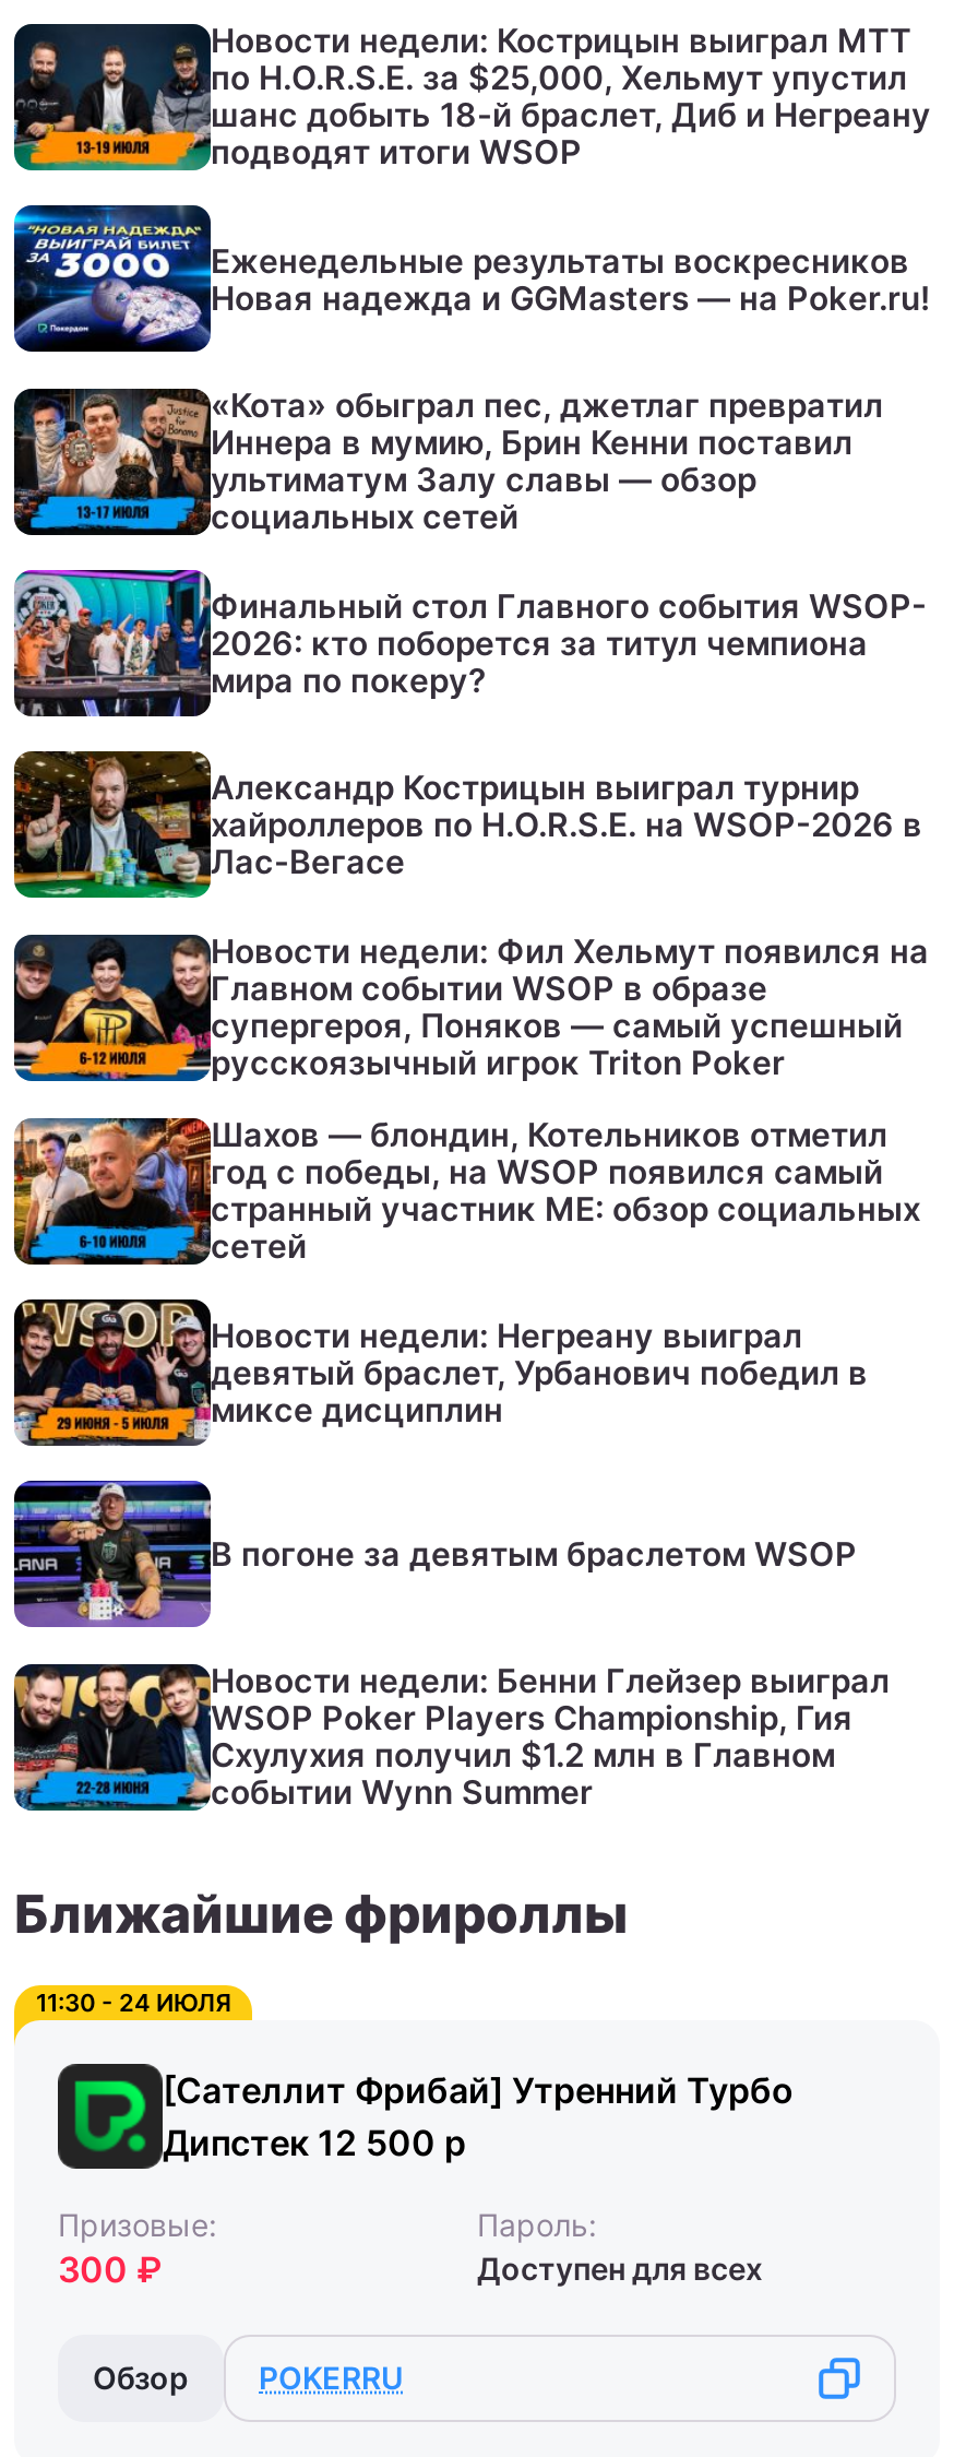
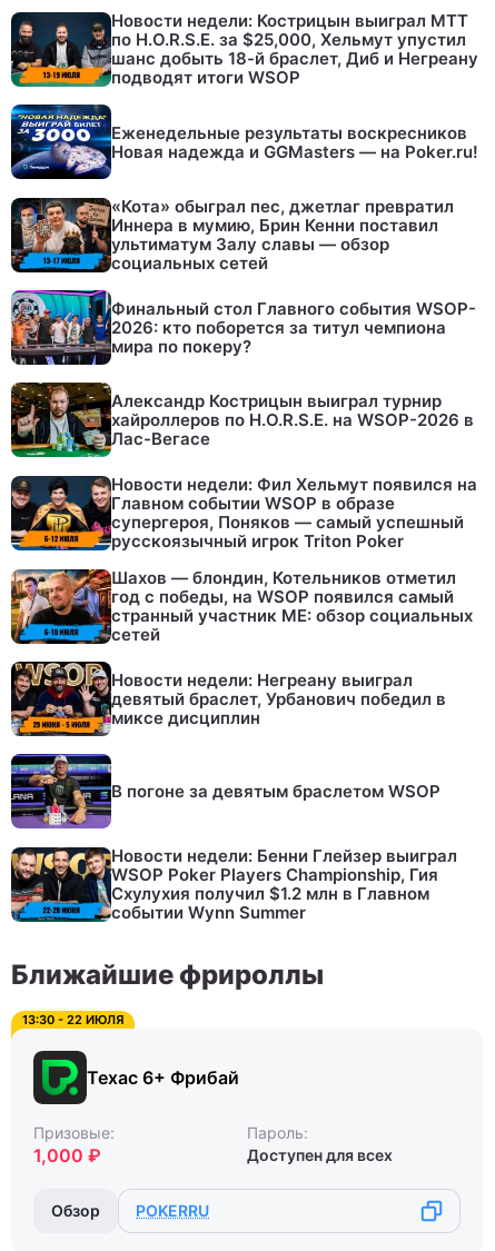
- 11:30 - 24 ИЮЛЯ
+ 13:30 - 22 ИЮЛЯ

- [Сателлит Фрибай] Утренний Турбо
- Дипстек 12 500 р
+ Техас 6+ Фрибай

- 300 ₽
+ 1,000 ₽
